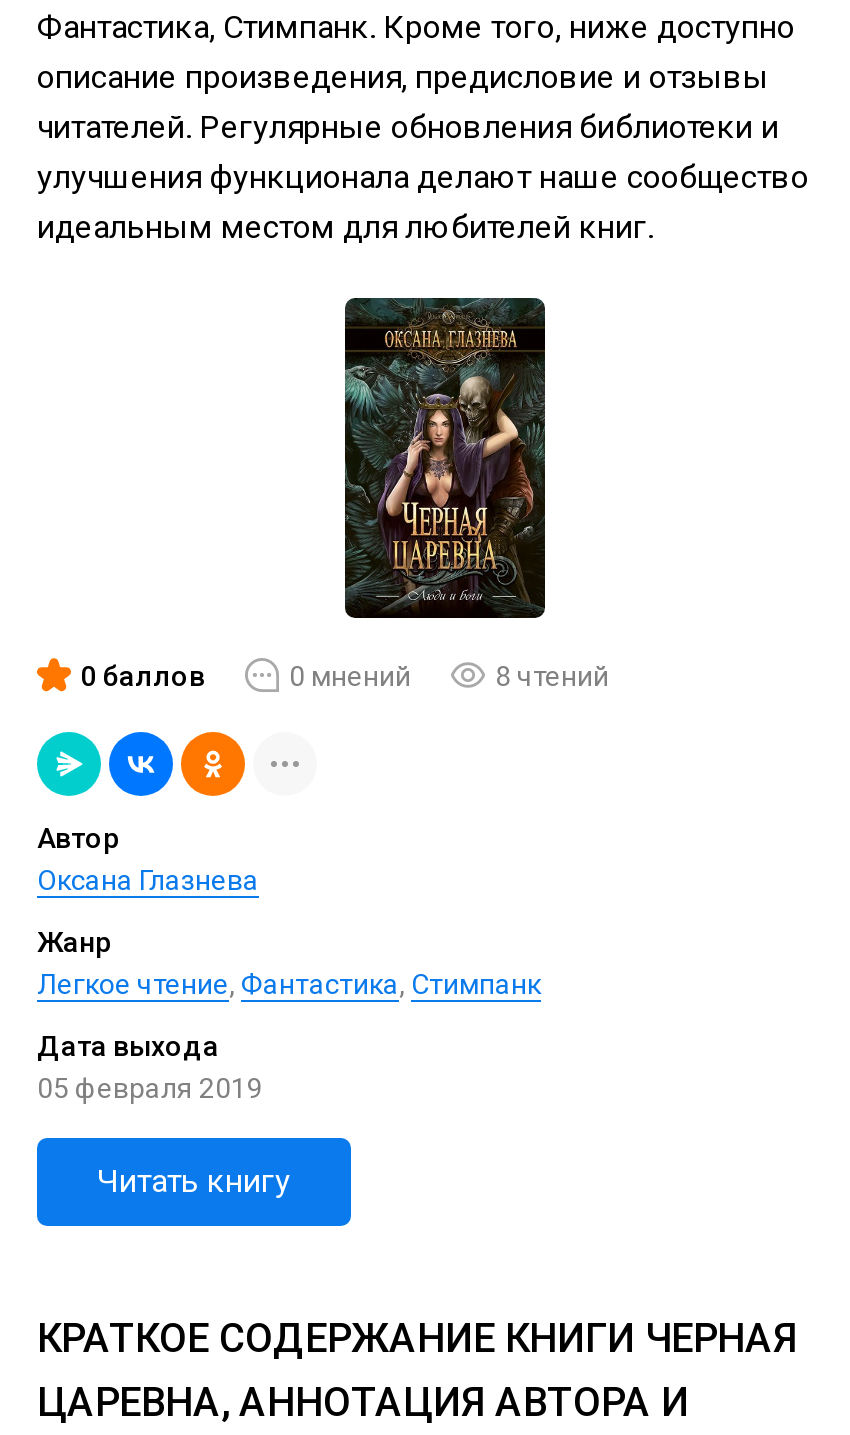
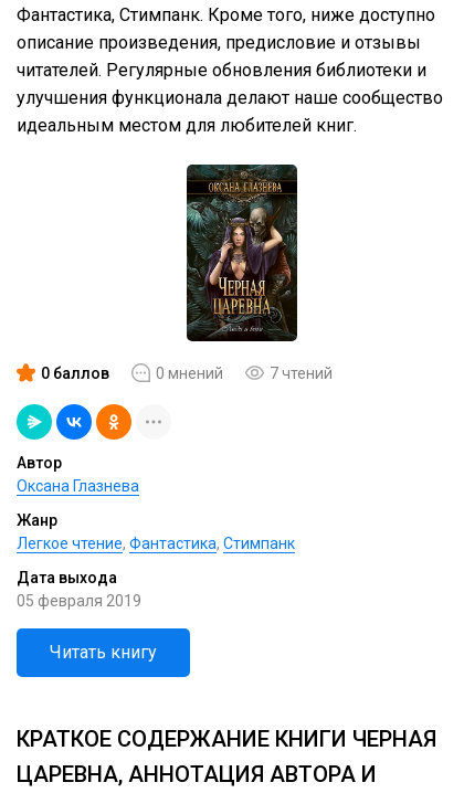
- 8 чтений
+ 7 чтений
